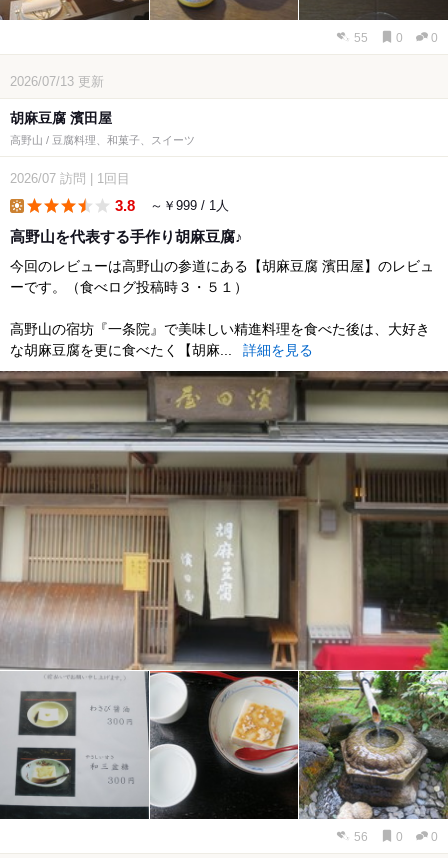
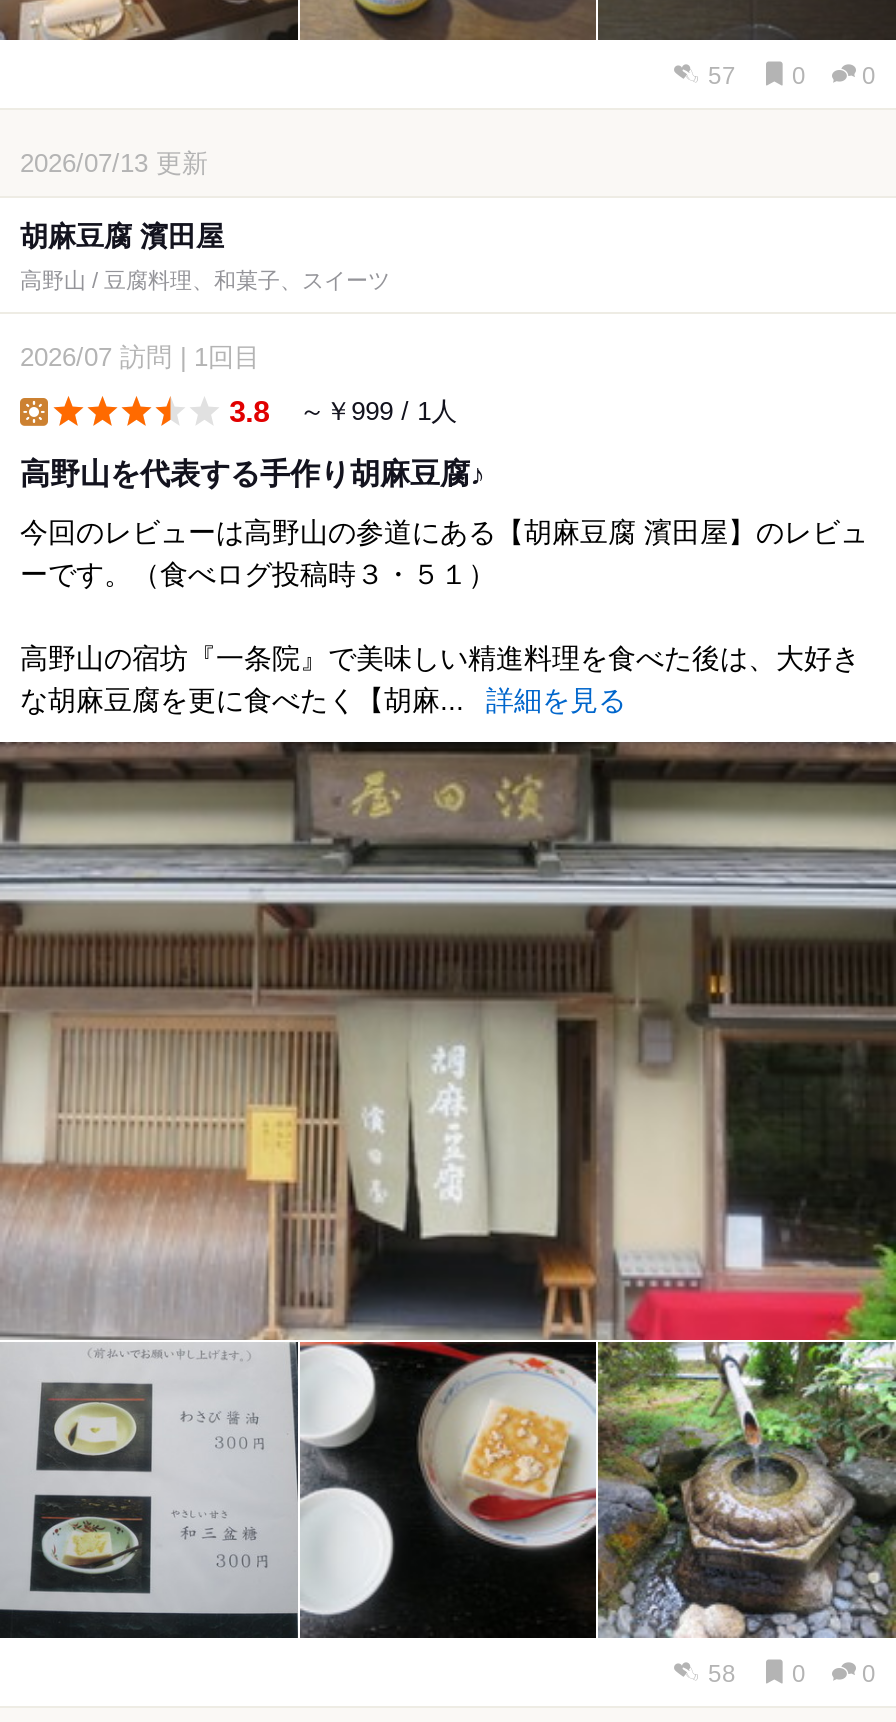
- 55
+ 57

- 56
+ 58
